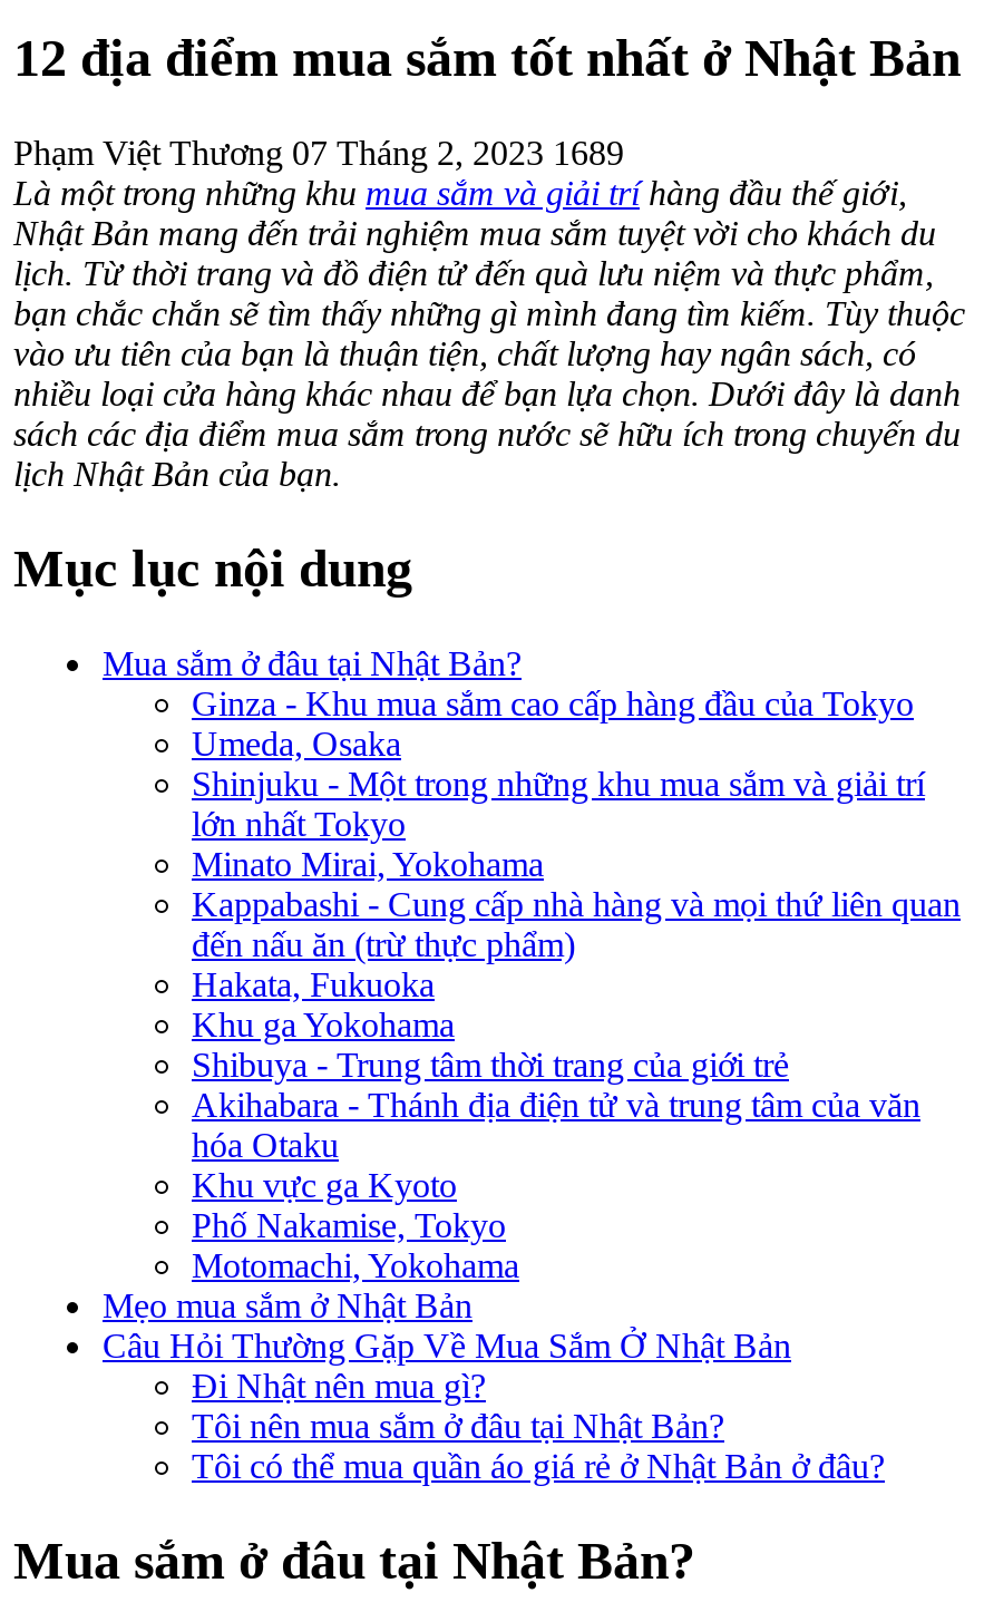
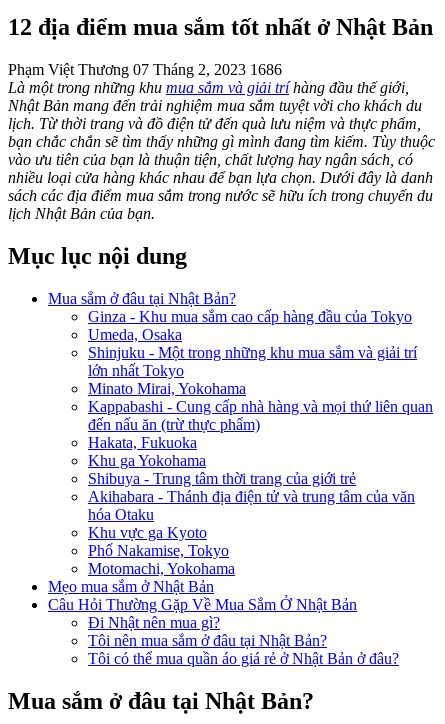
- Phạm Việt Thương 07 Tháng 2, 2023 1689
+ Phạm Việt Thương 07 Tháng 2, 2023 1686
